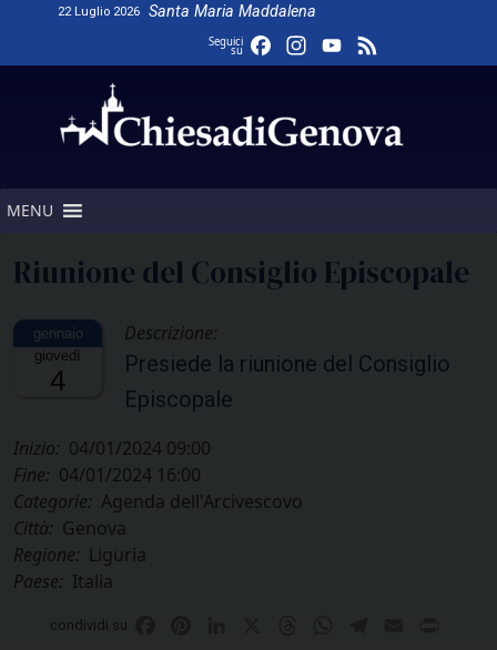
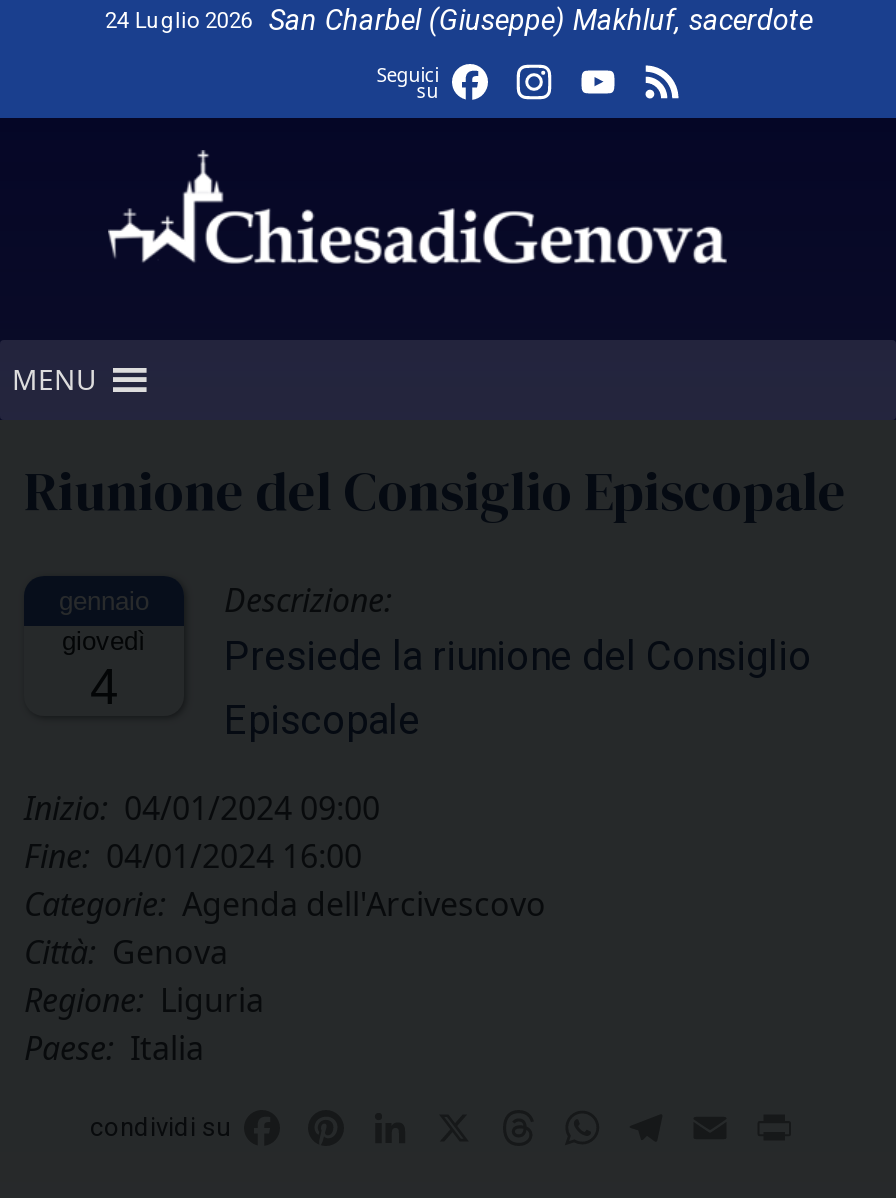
- 22 Luglio 2026
- Santa Maria Maddalena
+ 24 Luglio 2026
+ San Charbel (Giuseppe) Makhluf, sacerdote
